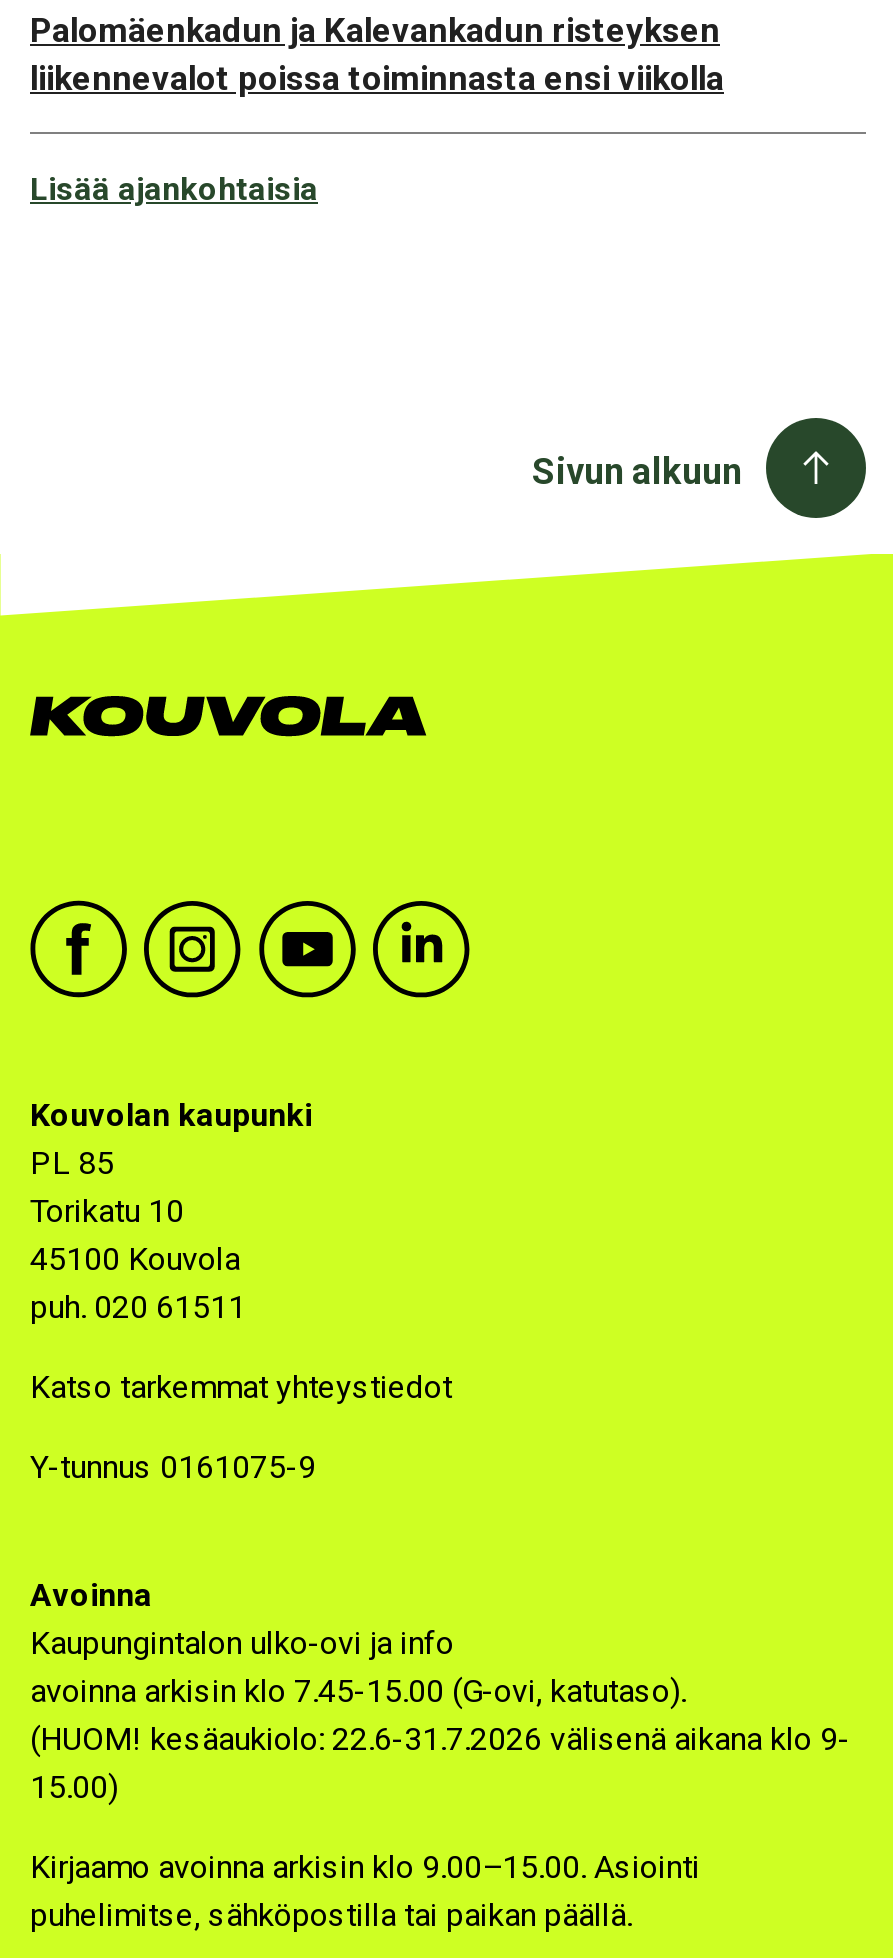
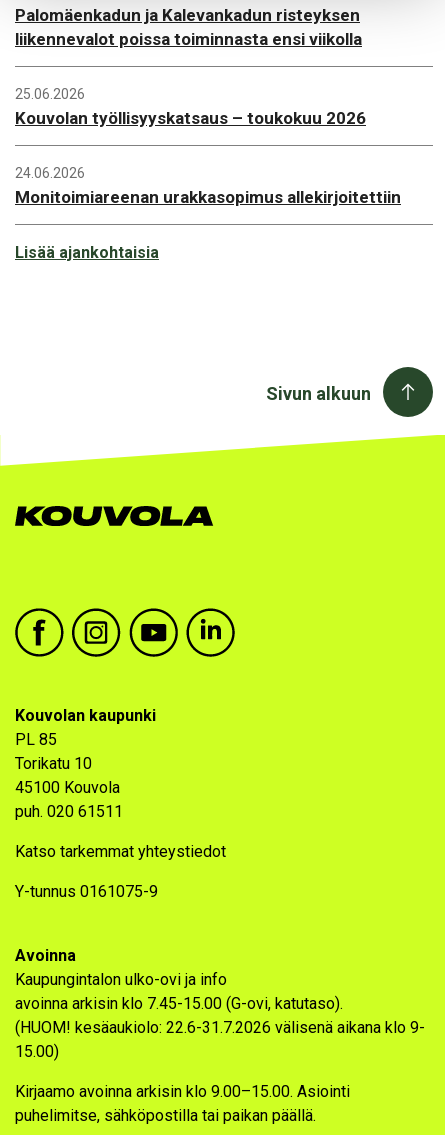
+ 25.06.2026
+ Kouvolan työllisyyskatsaus – toukokuu 2026
+ 24.06.2026
+ Monitoimiareenan urakkasopimus allekirjoitettiin
